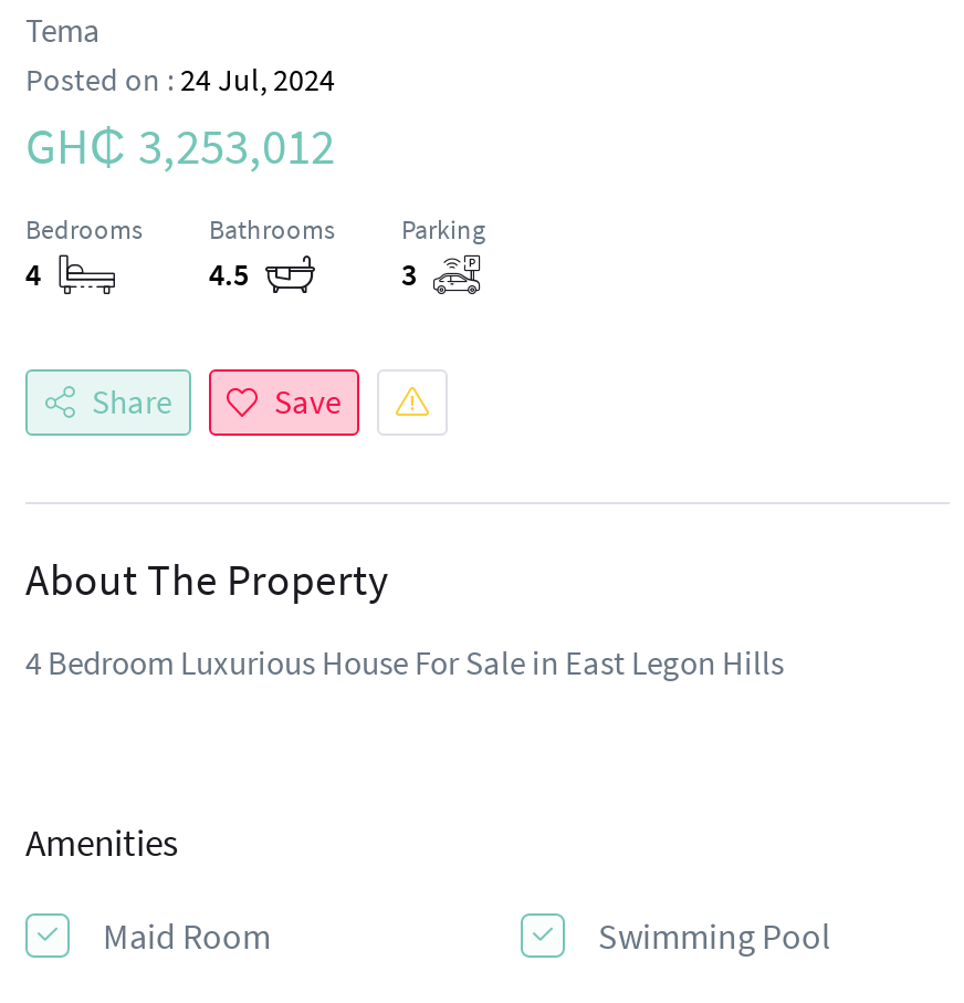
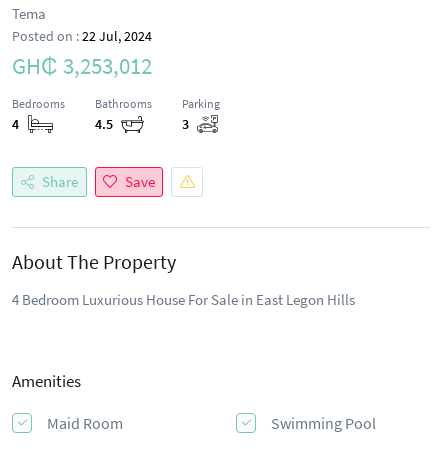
- Posted on : 24 Jul, 2024
+ Posted on : 22 Jul, 2024
